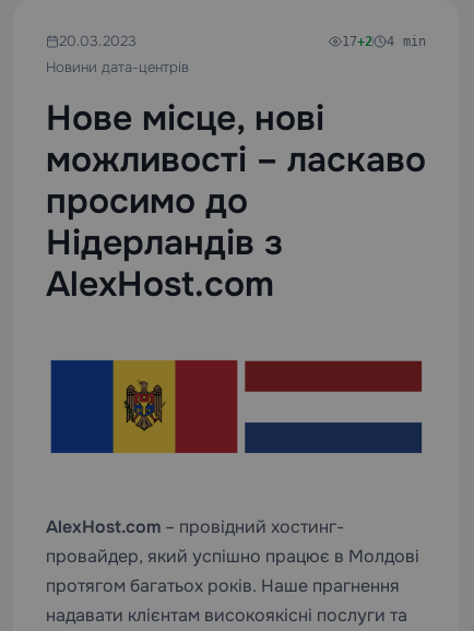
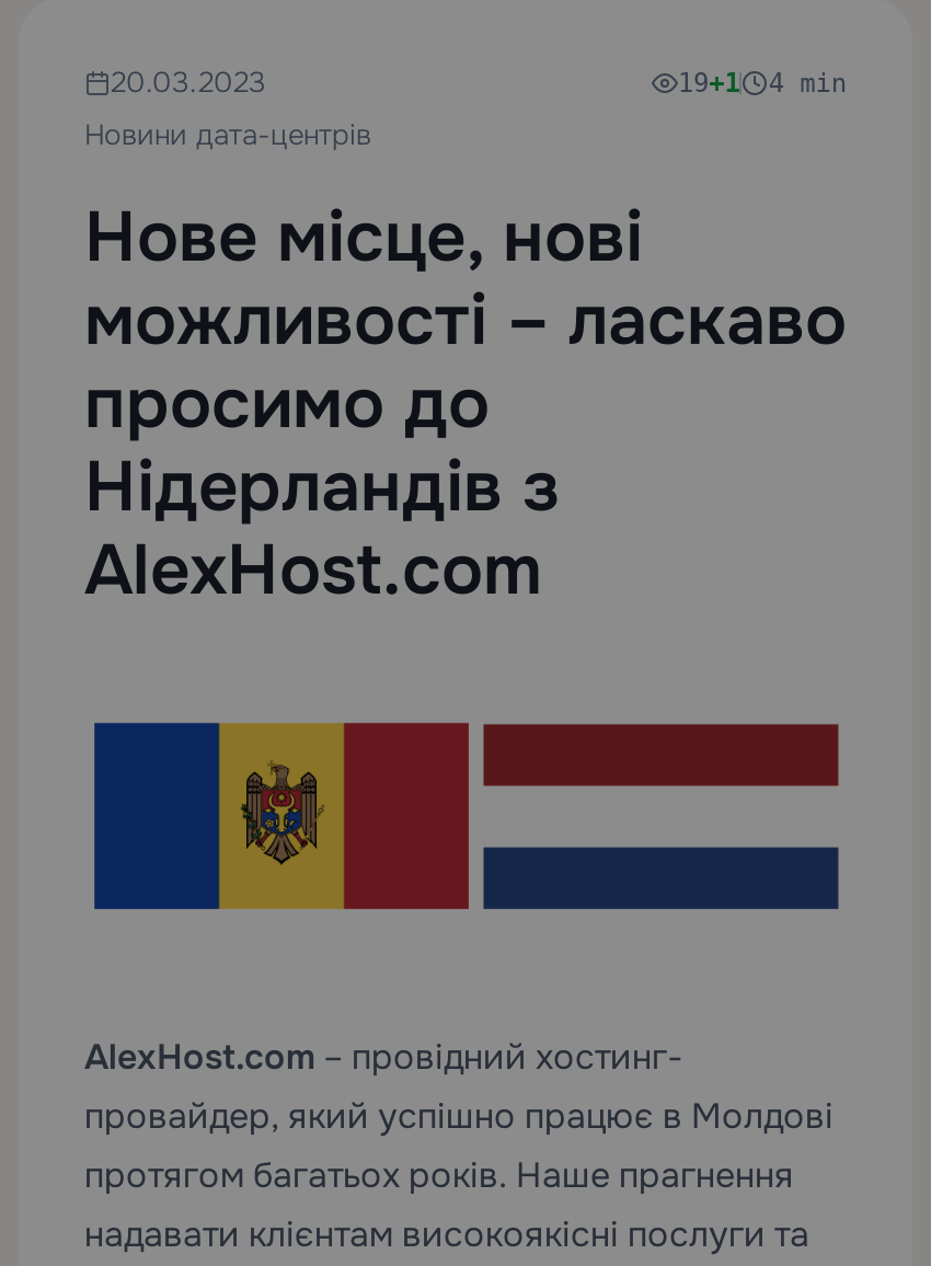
- 17+2 4 min
+ 19+1 4 min
